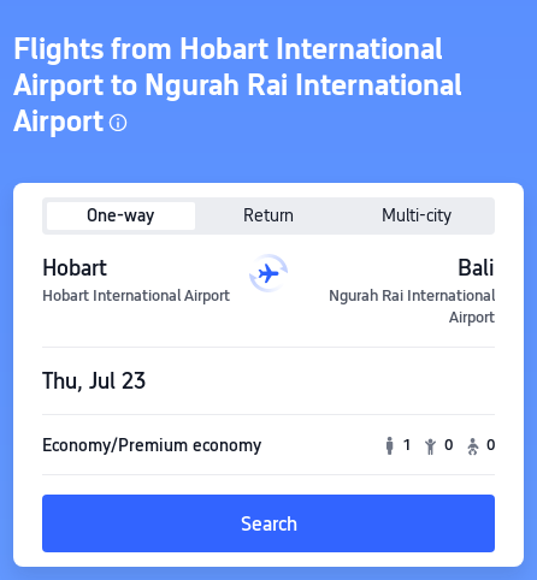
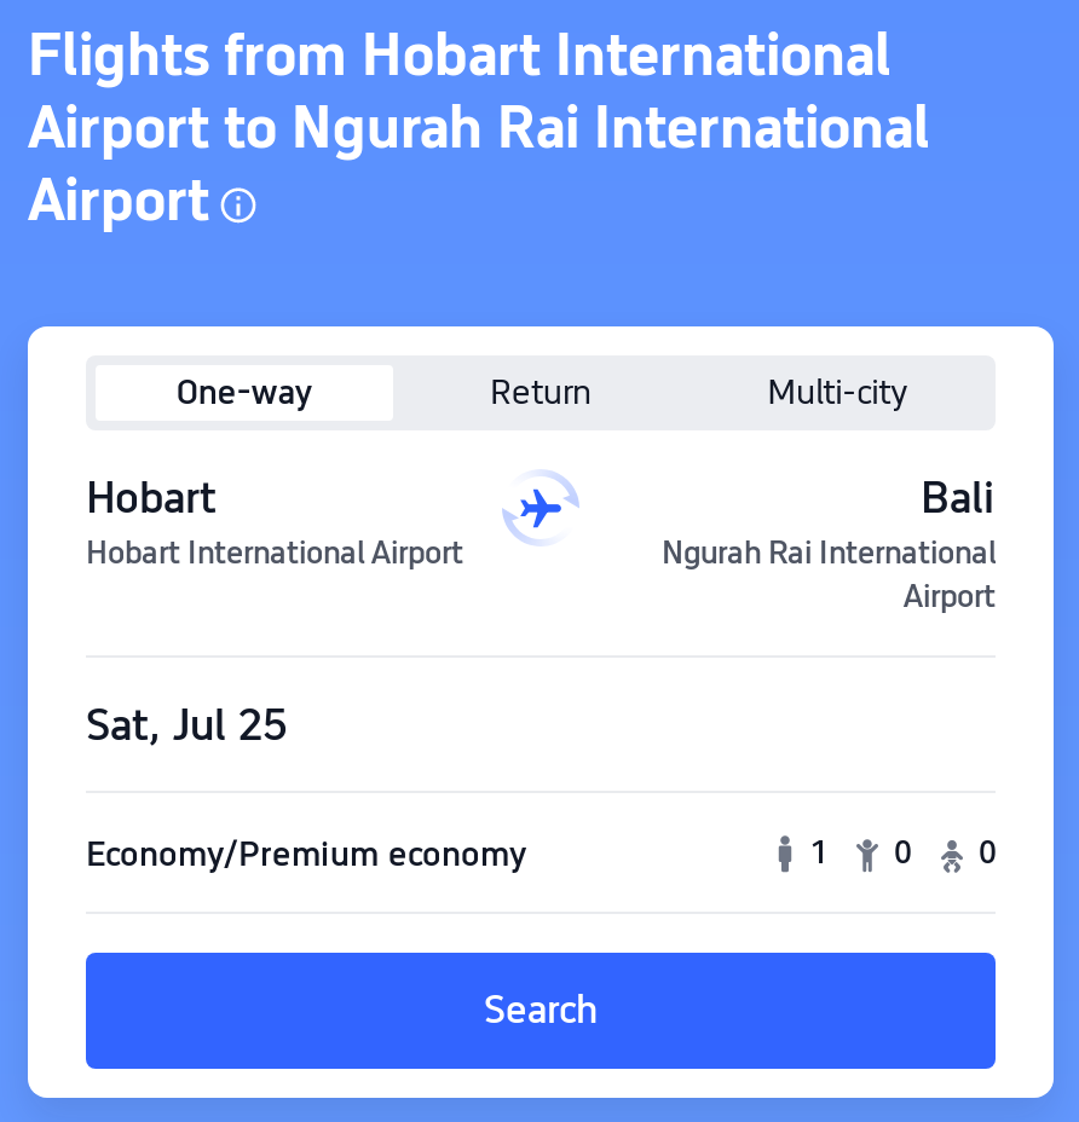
- Thu, Jul 23
+ Sat, Jul 25
